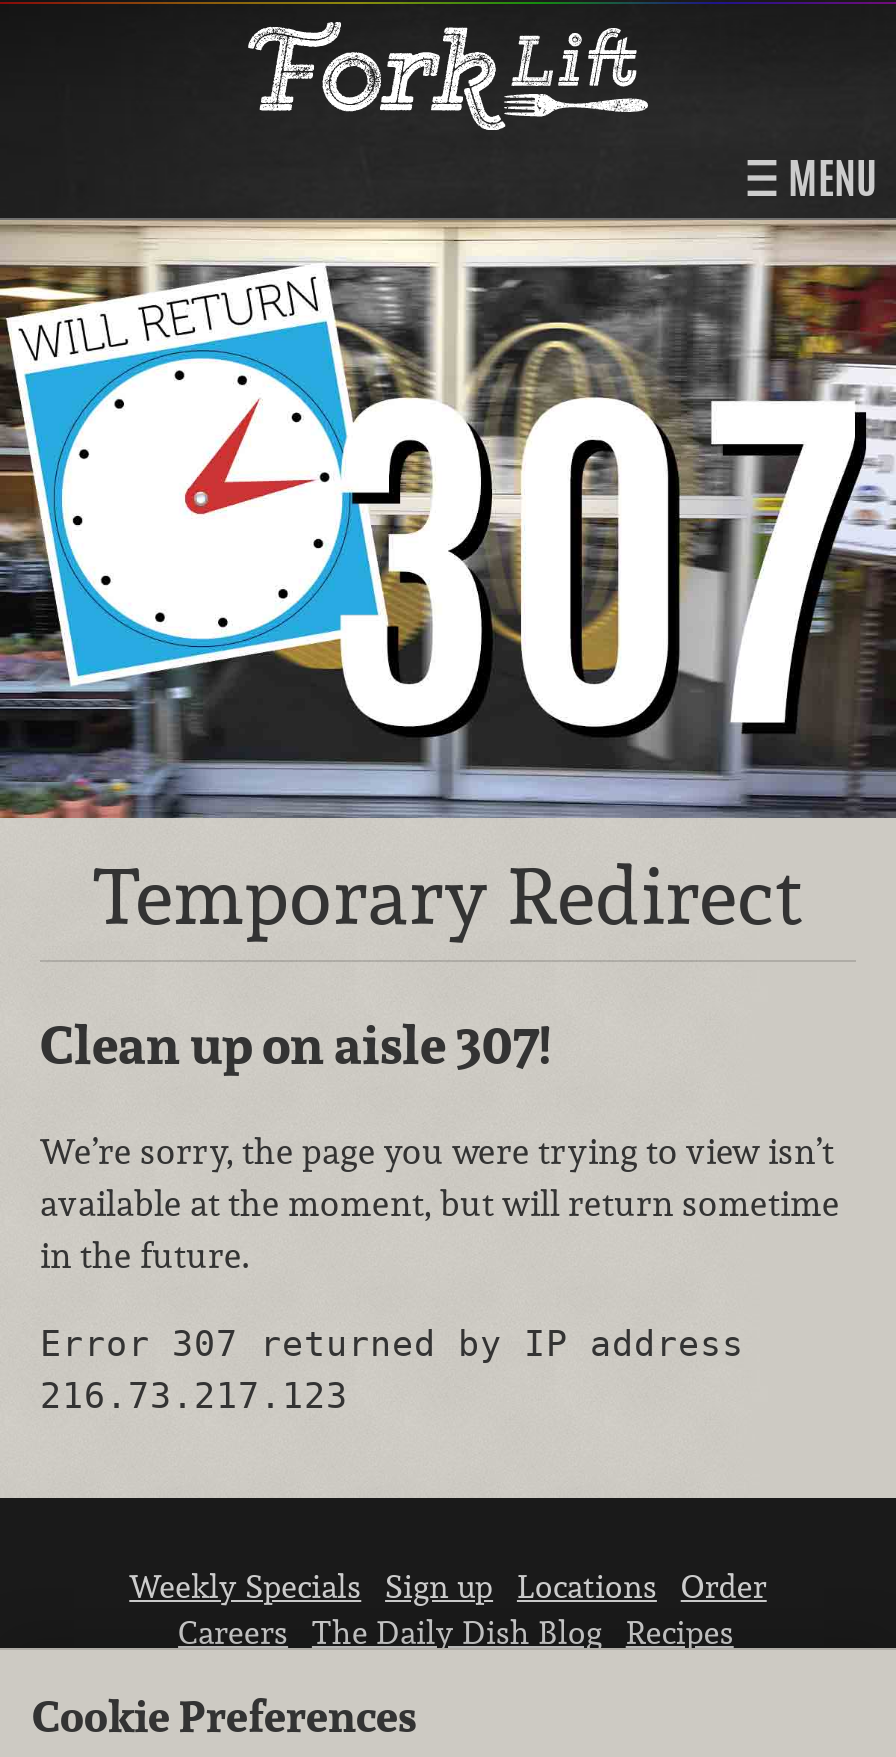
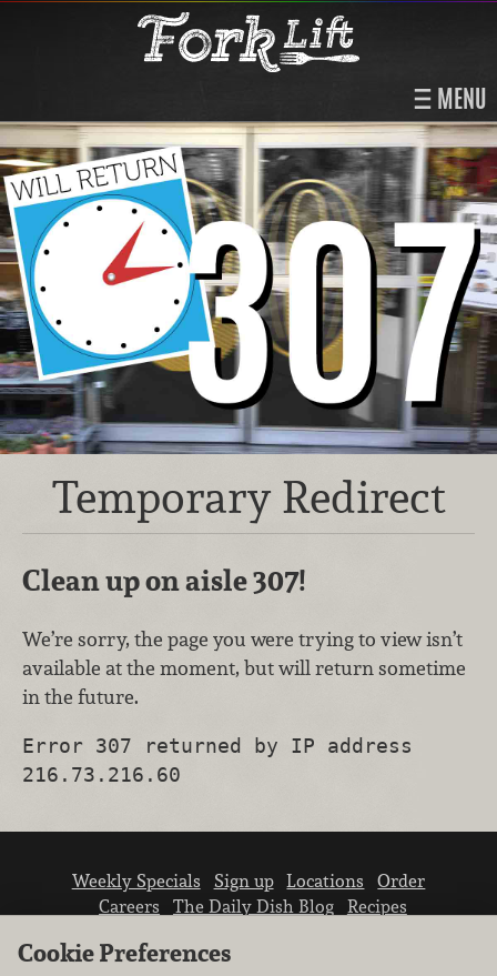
- 216.73.217.123
+ 216.73.216.60
